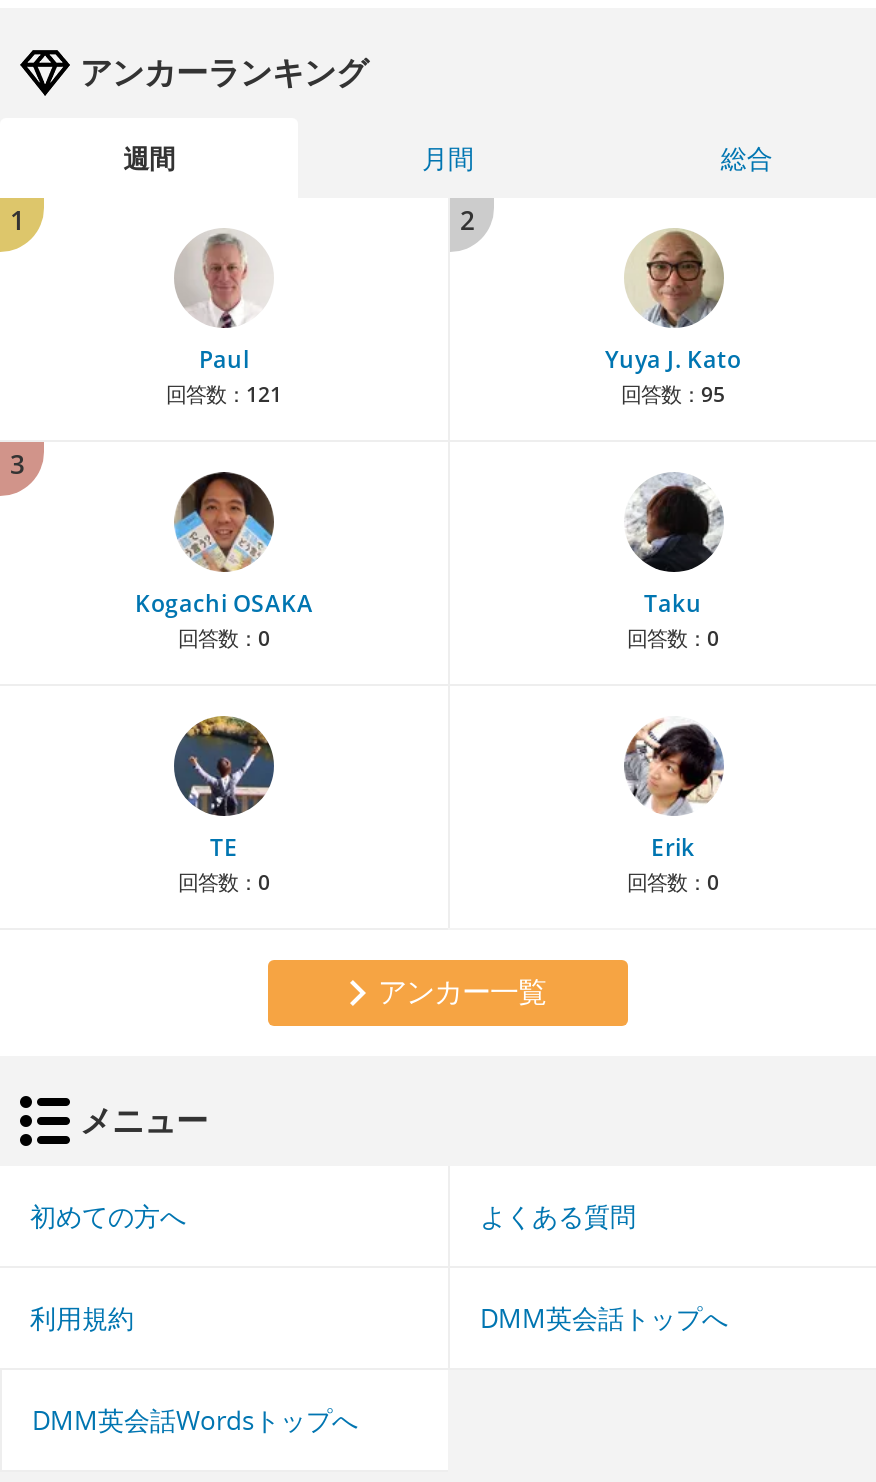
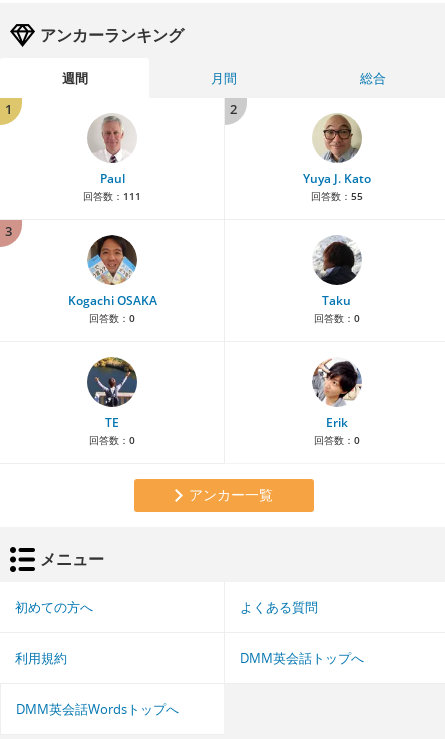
- 回答数：121
+ 回答数：111

- 回答数：95
+ 回答数：55
